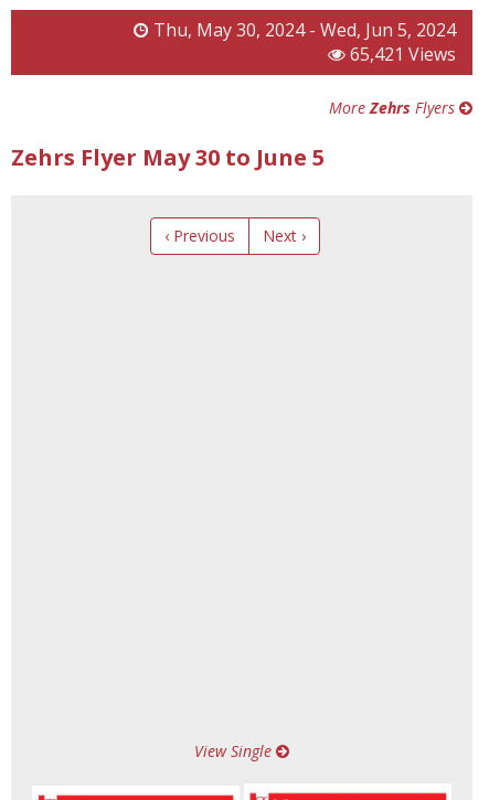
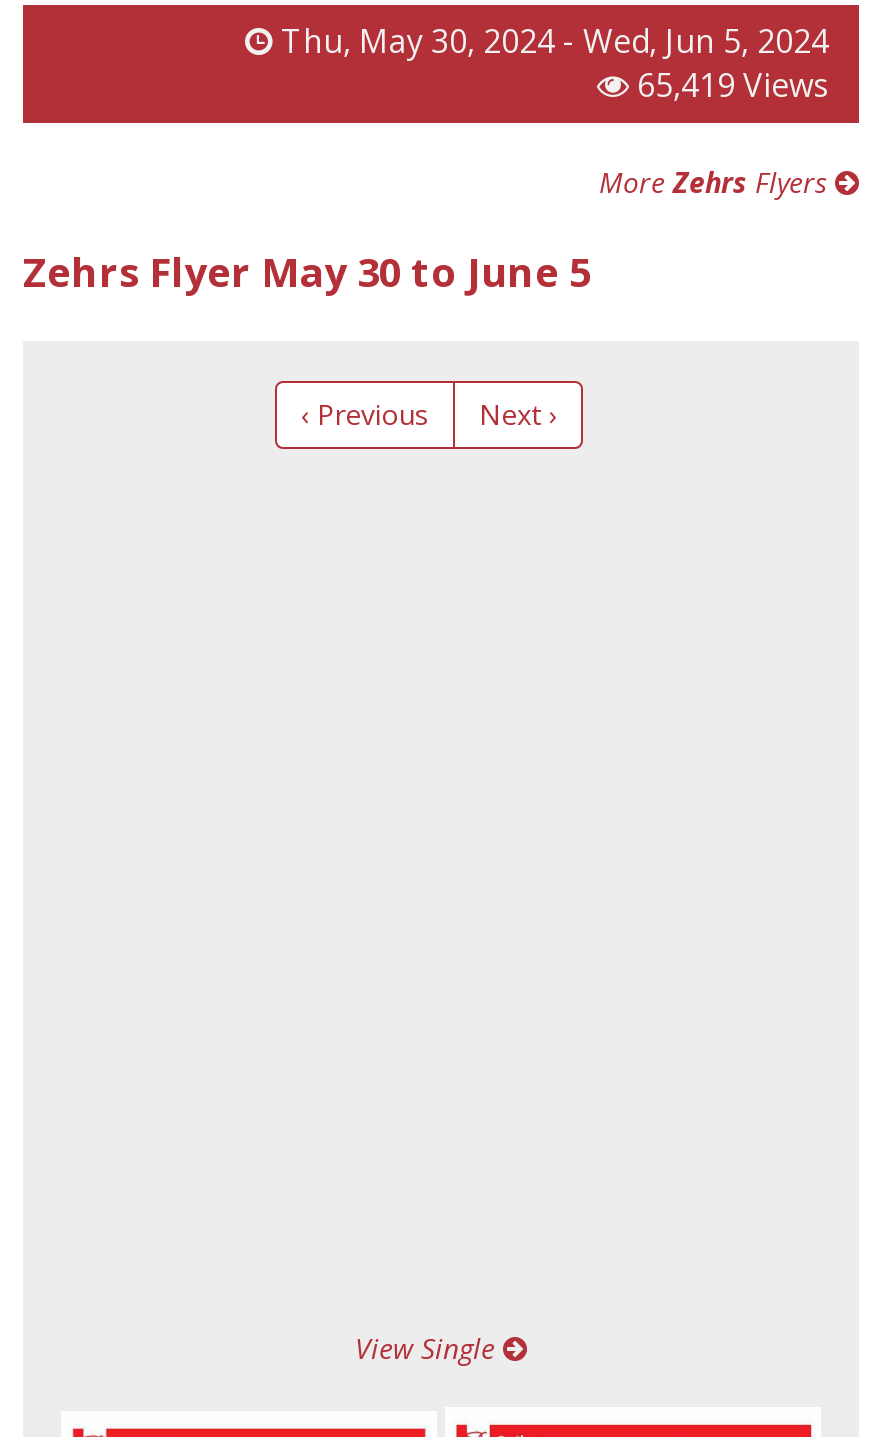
- 65,421 Views
+ 65,419 Views
